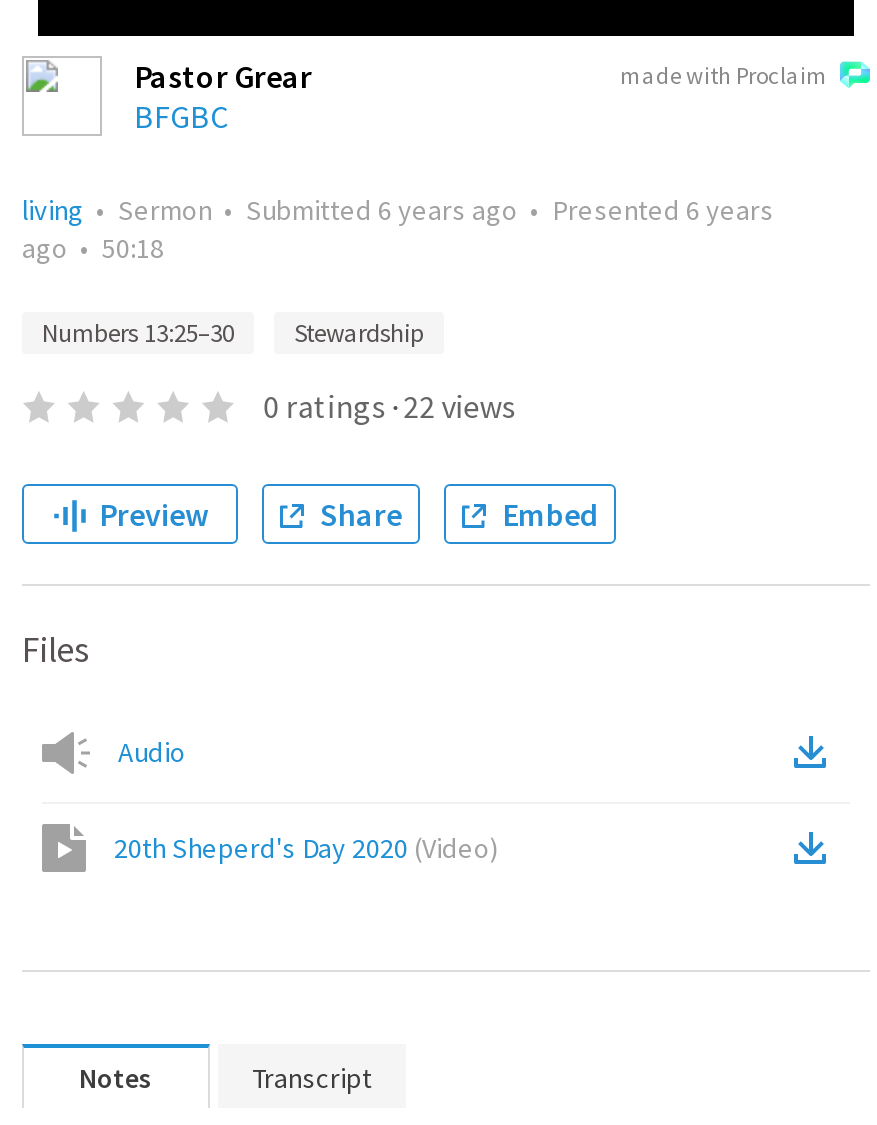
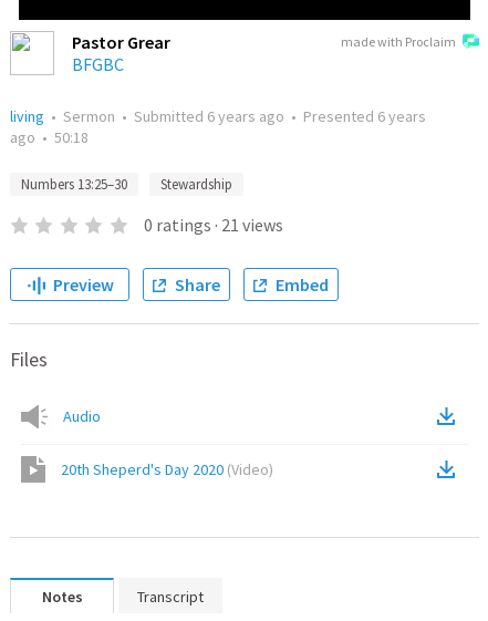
- 0 ratings · 22 views
+ 0 ratings · 21 views
